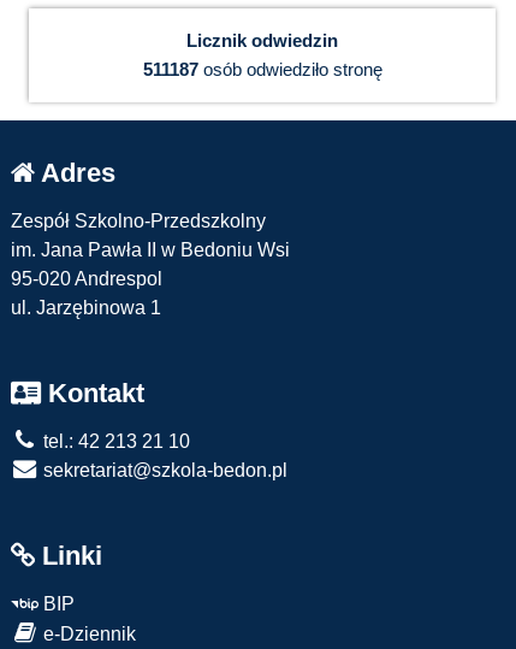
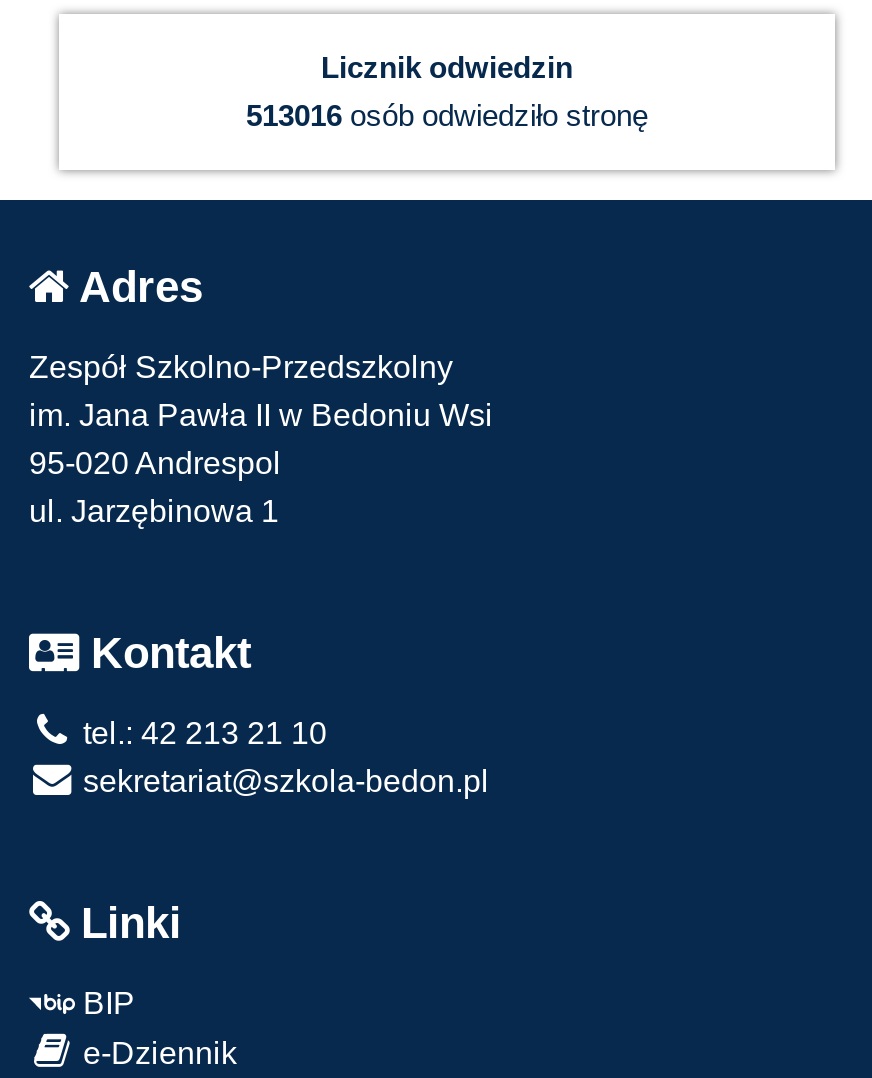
- 511187 osób odwiedziło stronę
+ 513016 osób odwiedziło stronę
